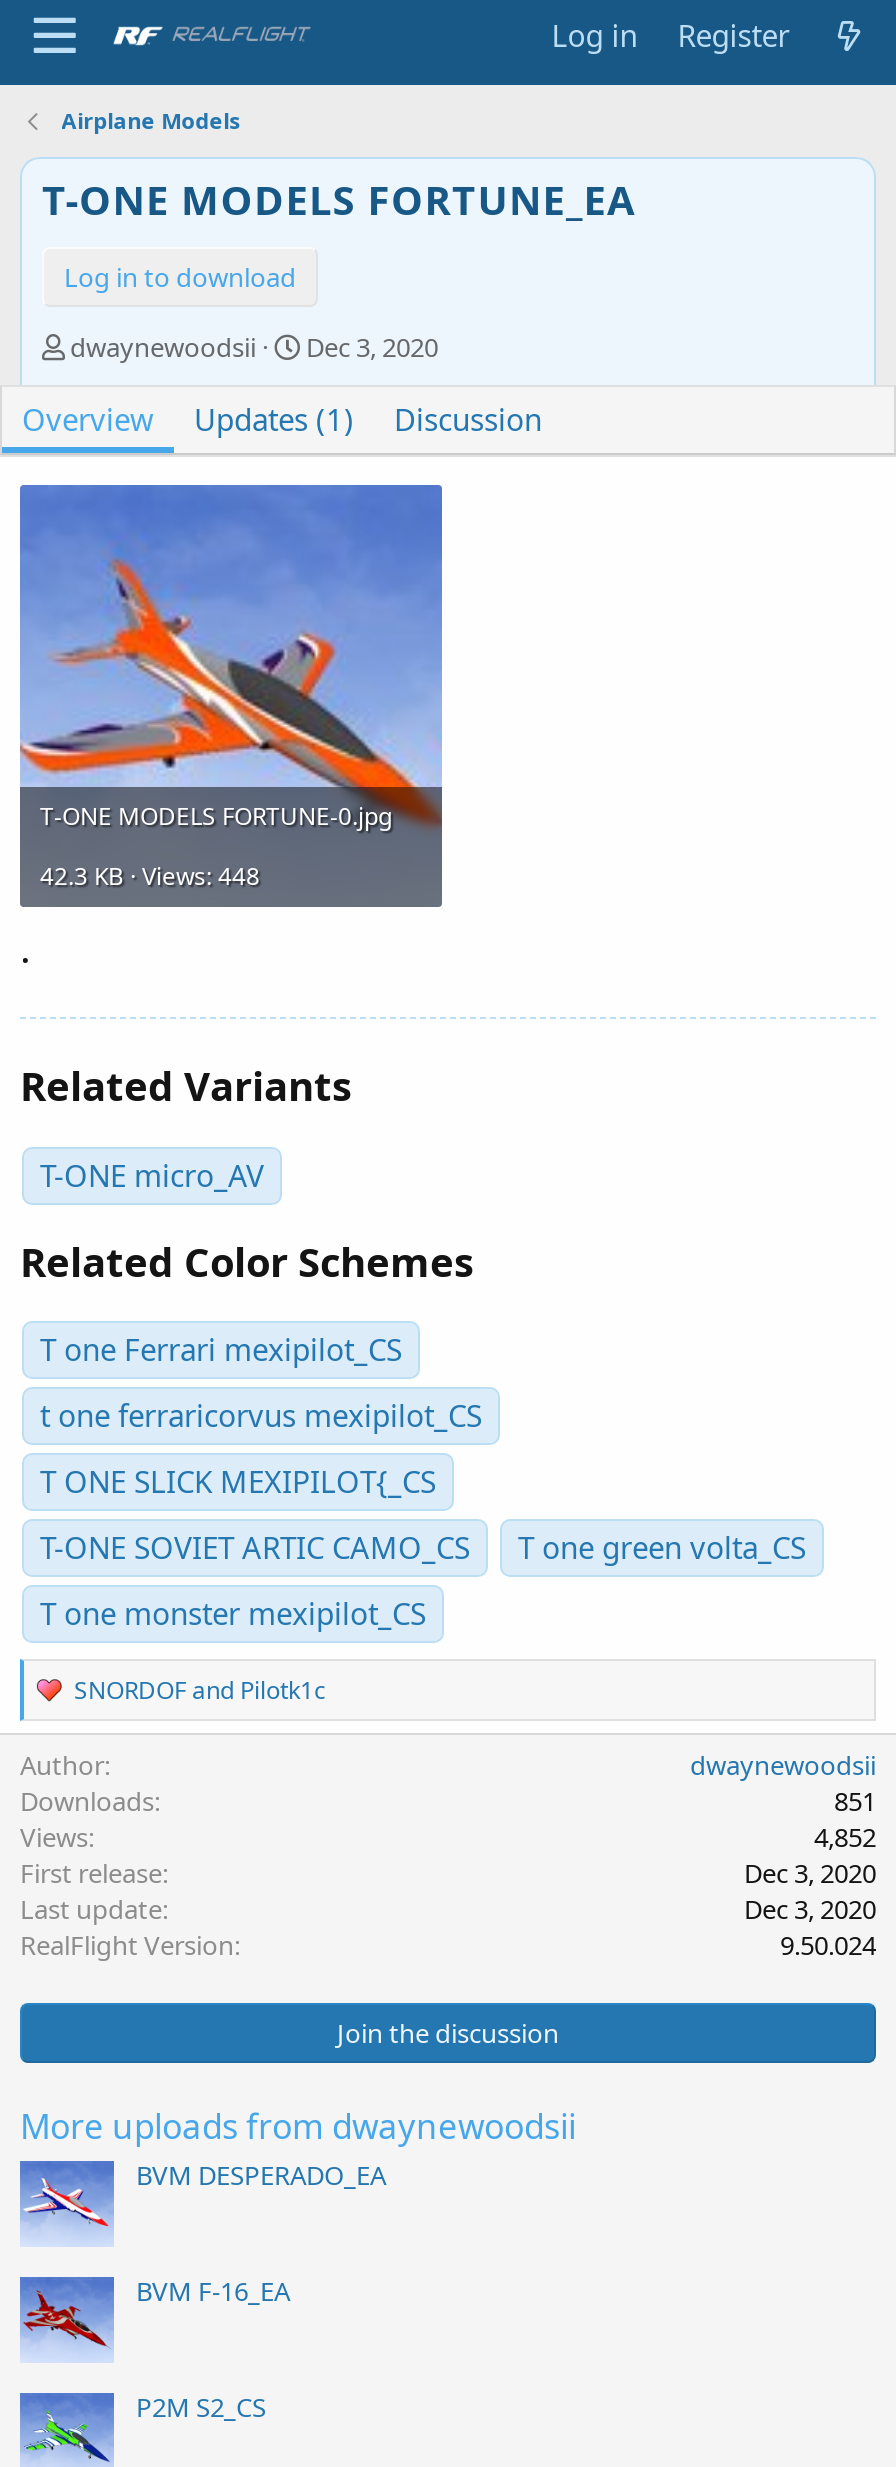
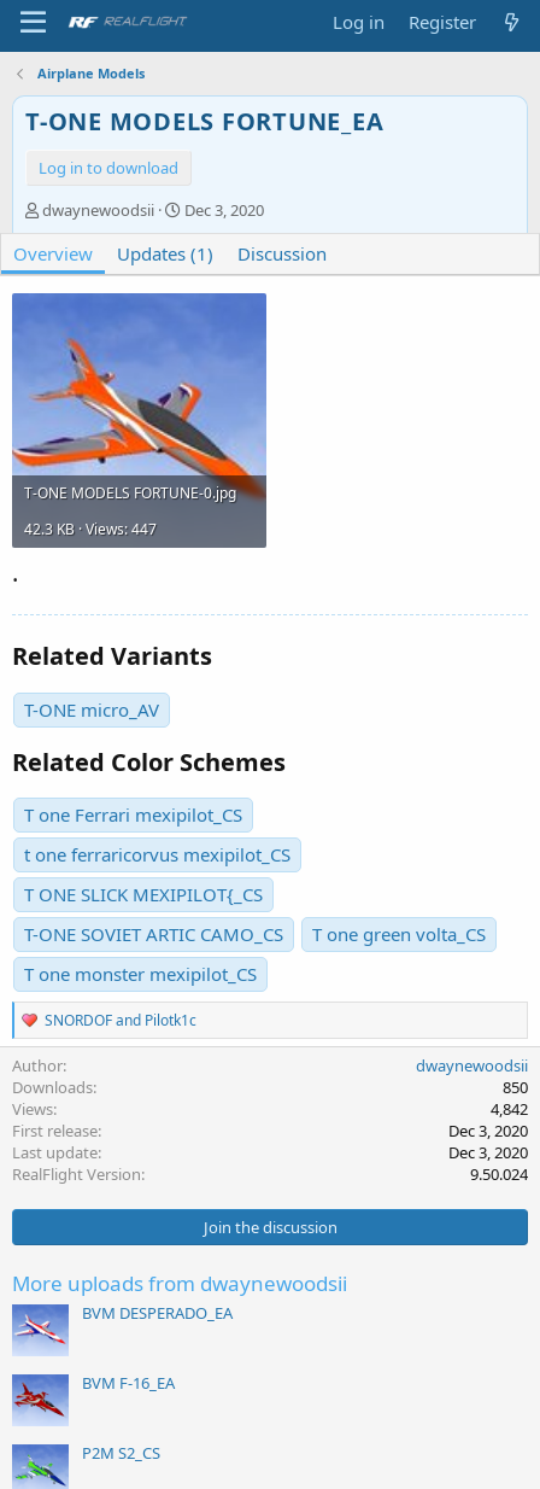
- 42.3 KB · Views: 448
+ 42.3 KB · Views: 447

- 851
+ 850

- 4,852
+ 4,842
